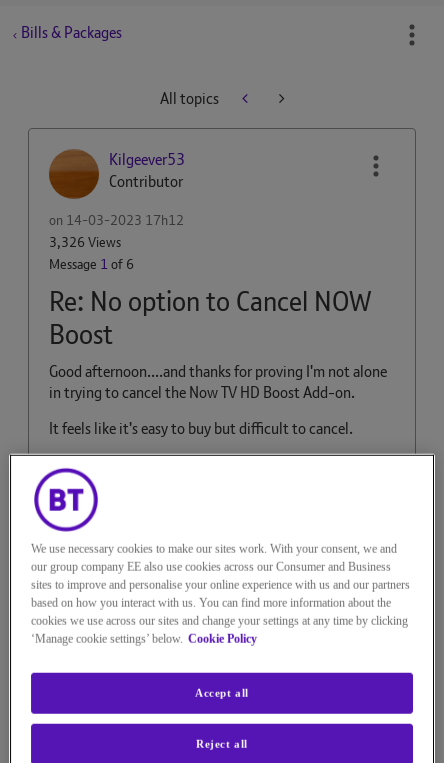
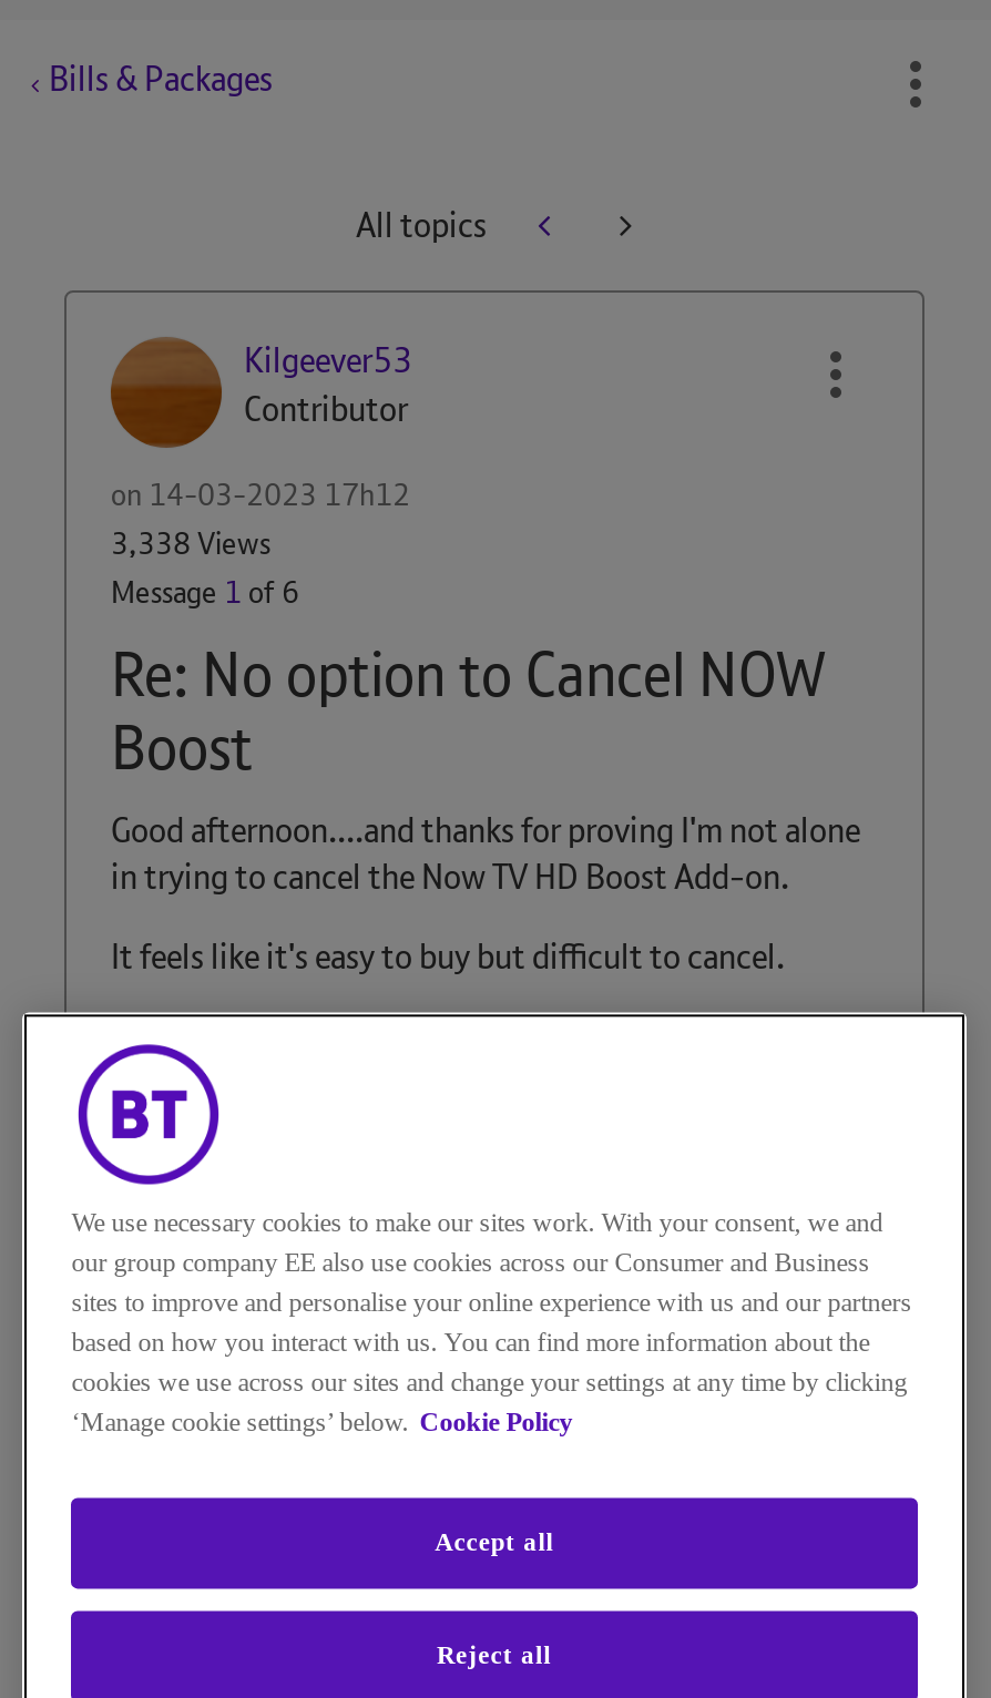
- 3,326 Views
+ 3,338 Views
